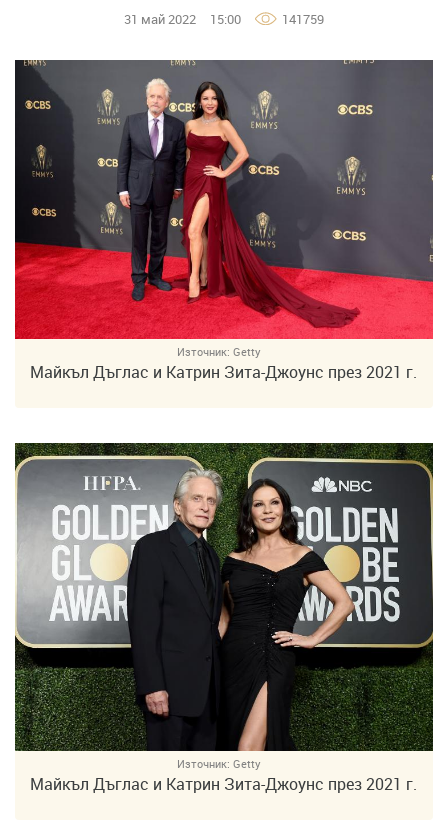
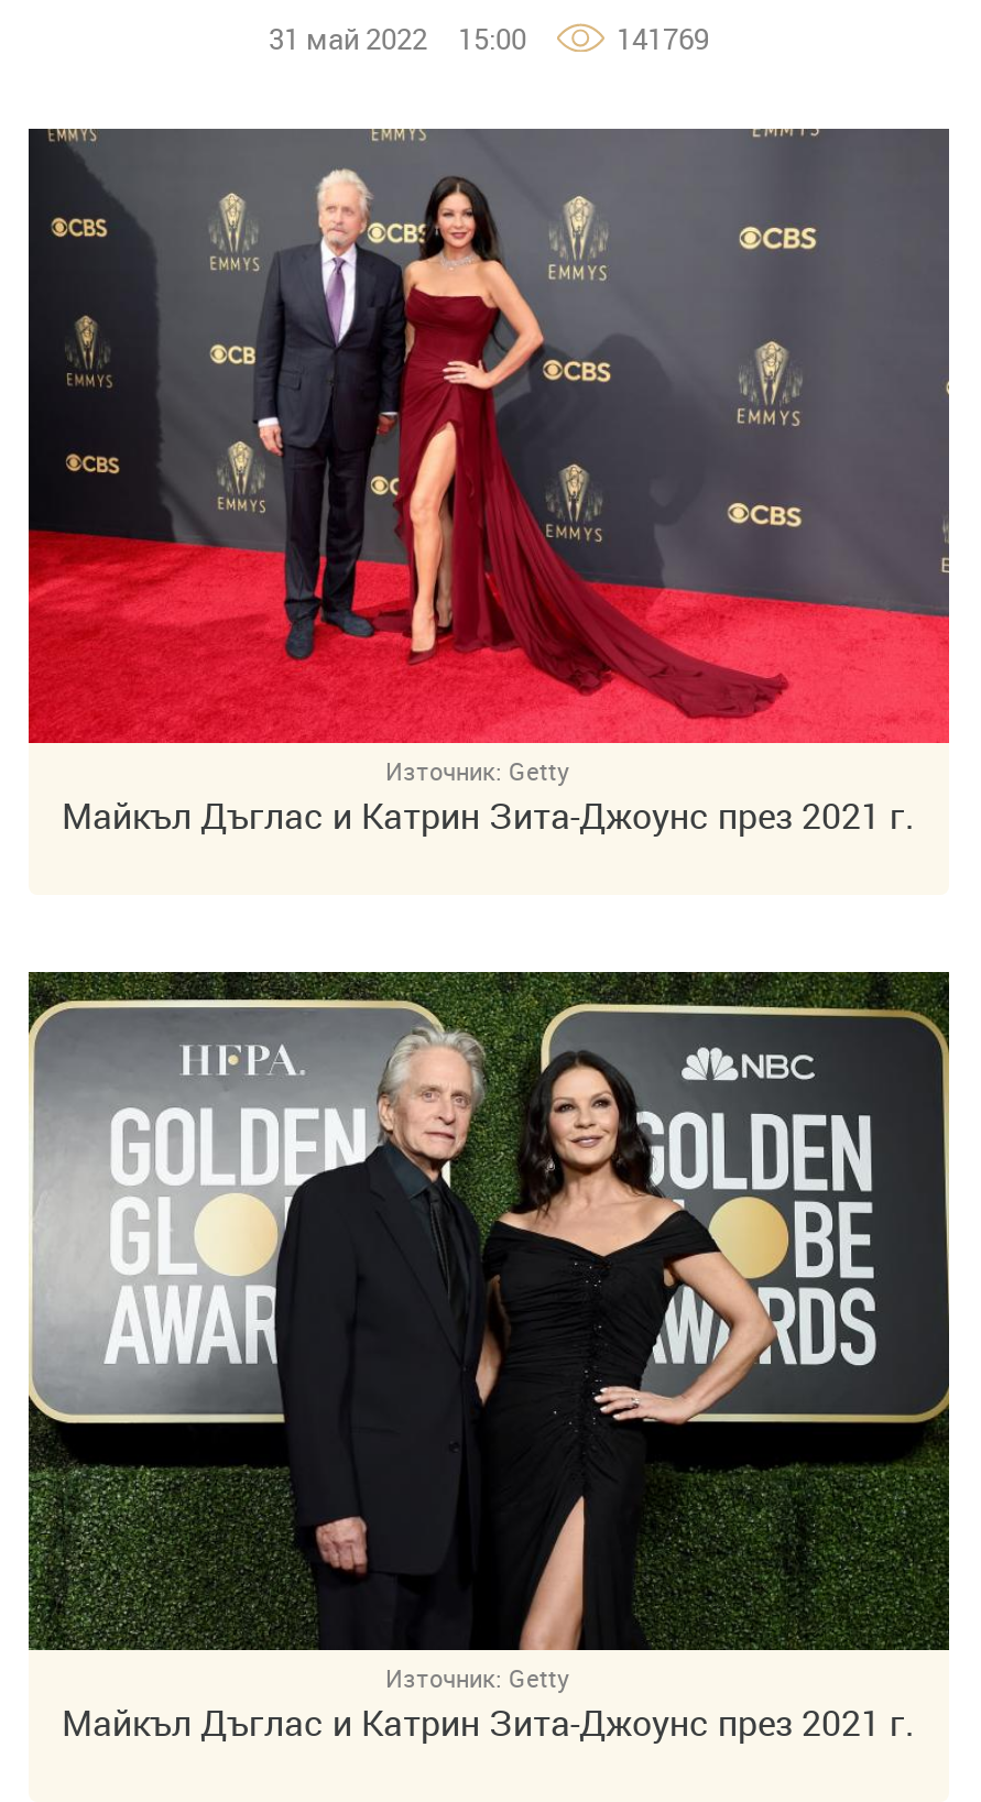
- 141759
+ 141769
